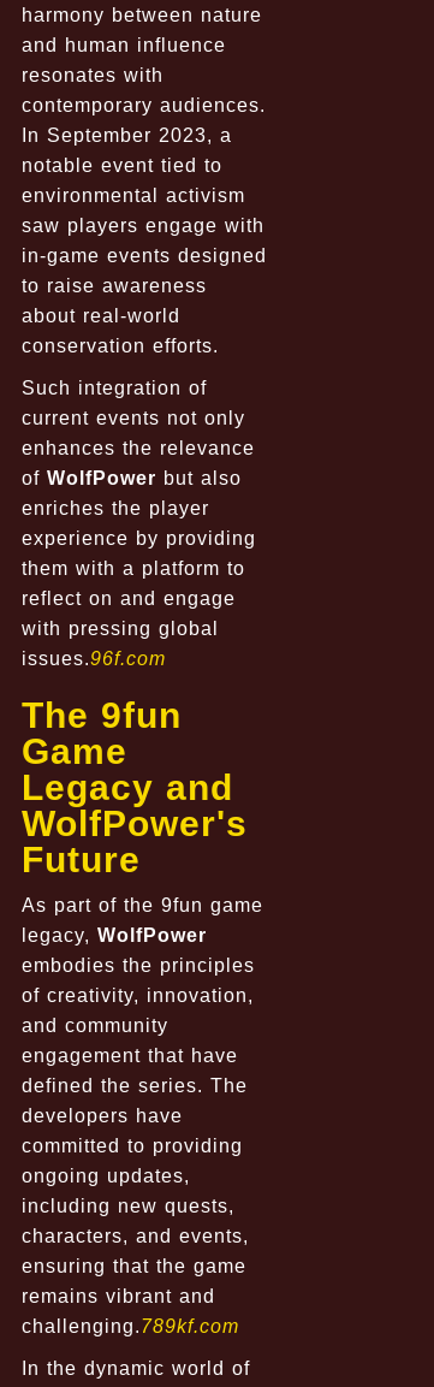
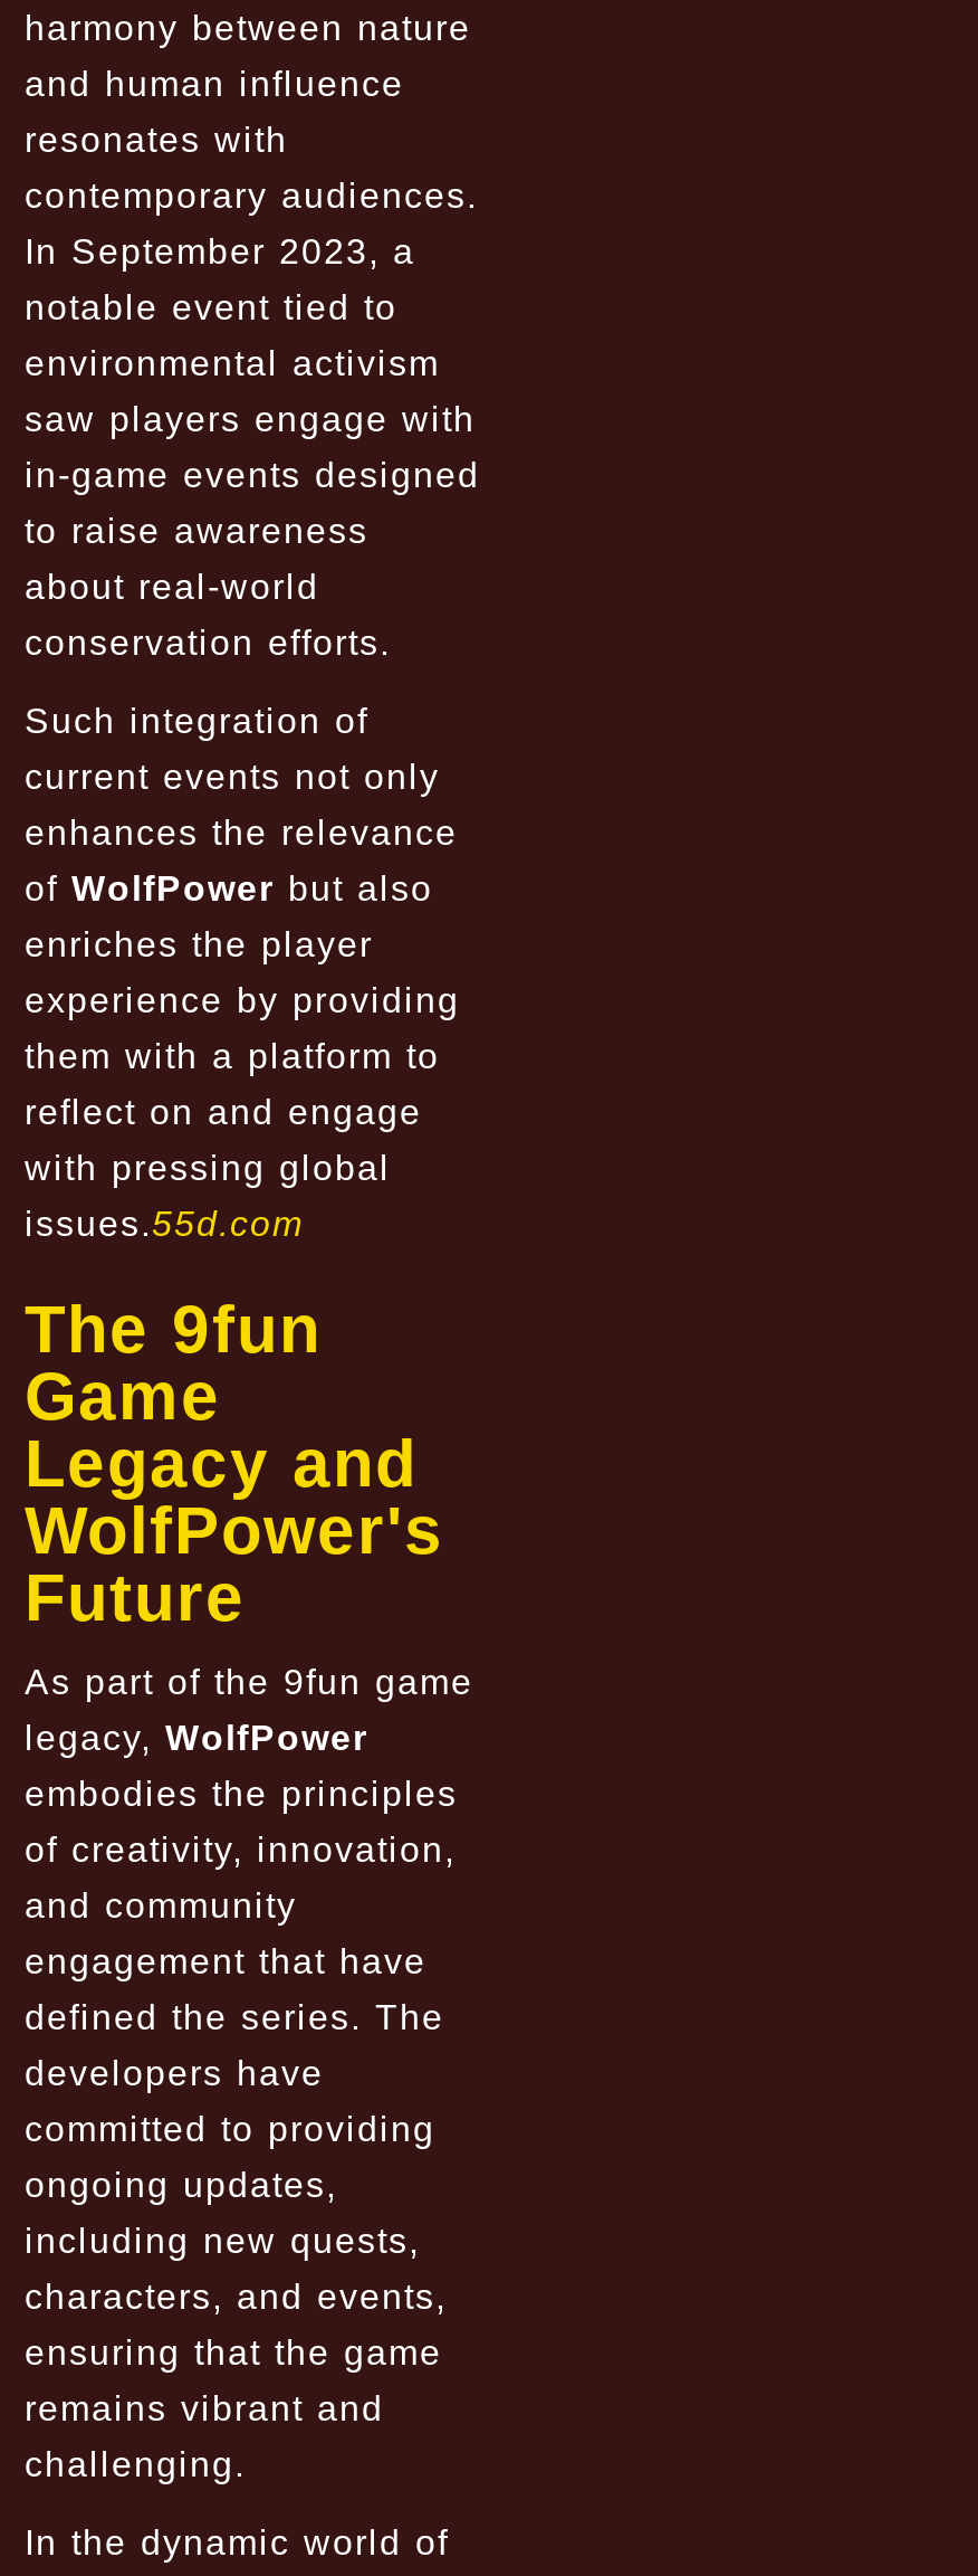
- issues. 96f.com
+ issues. 55d.com

- challenging. 789kf.com
+ challenging.
